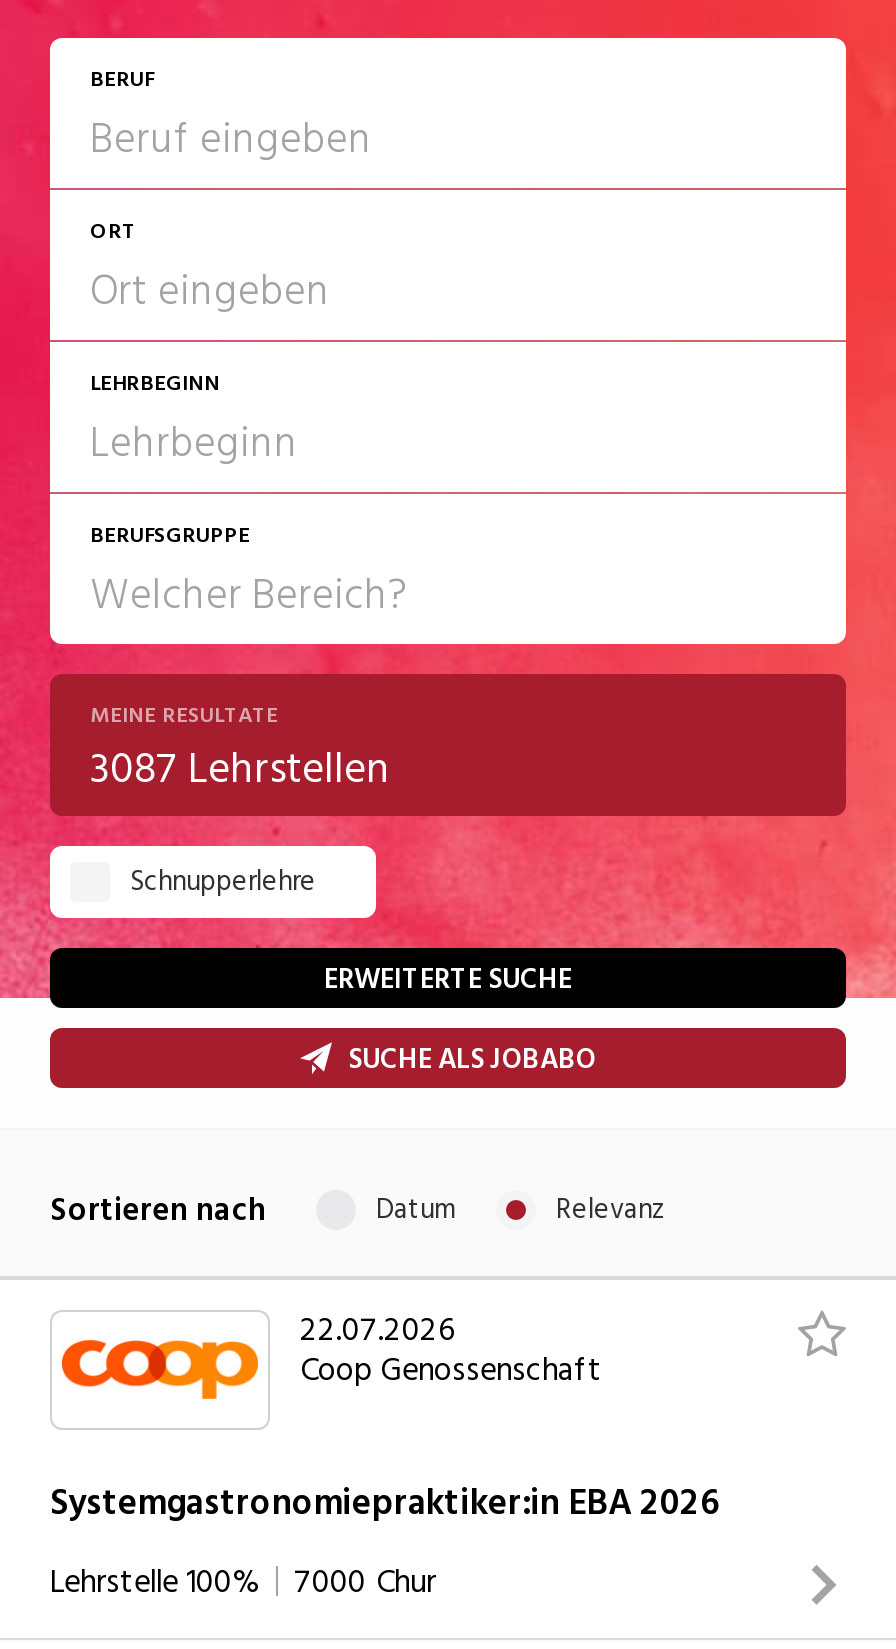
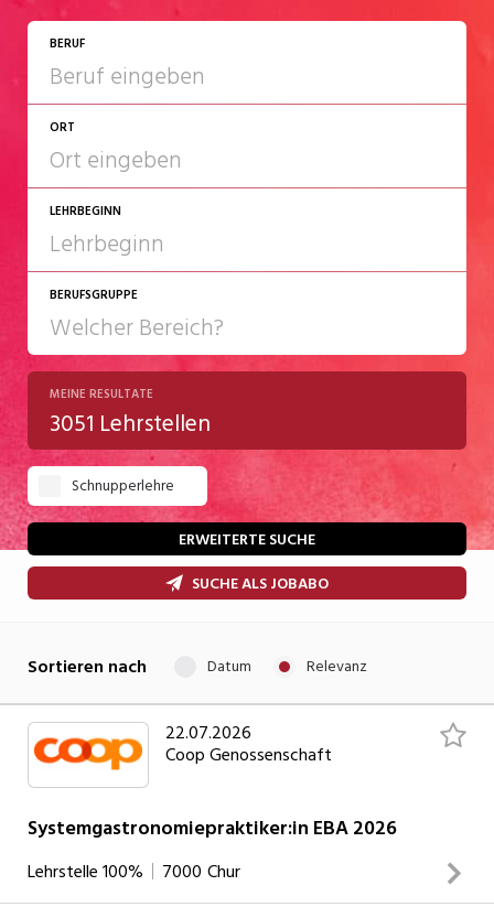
- 3087 Lehrstellen
+ 3051 Lehrstellen
